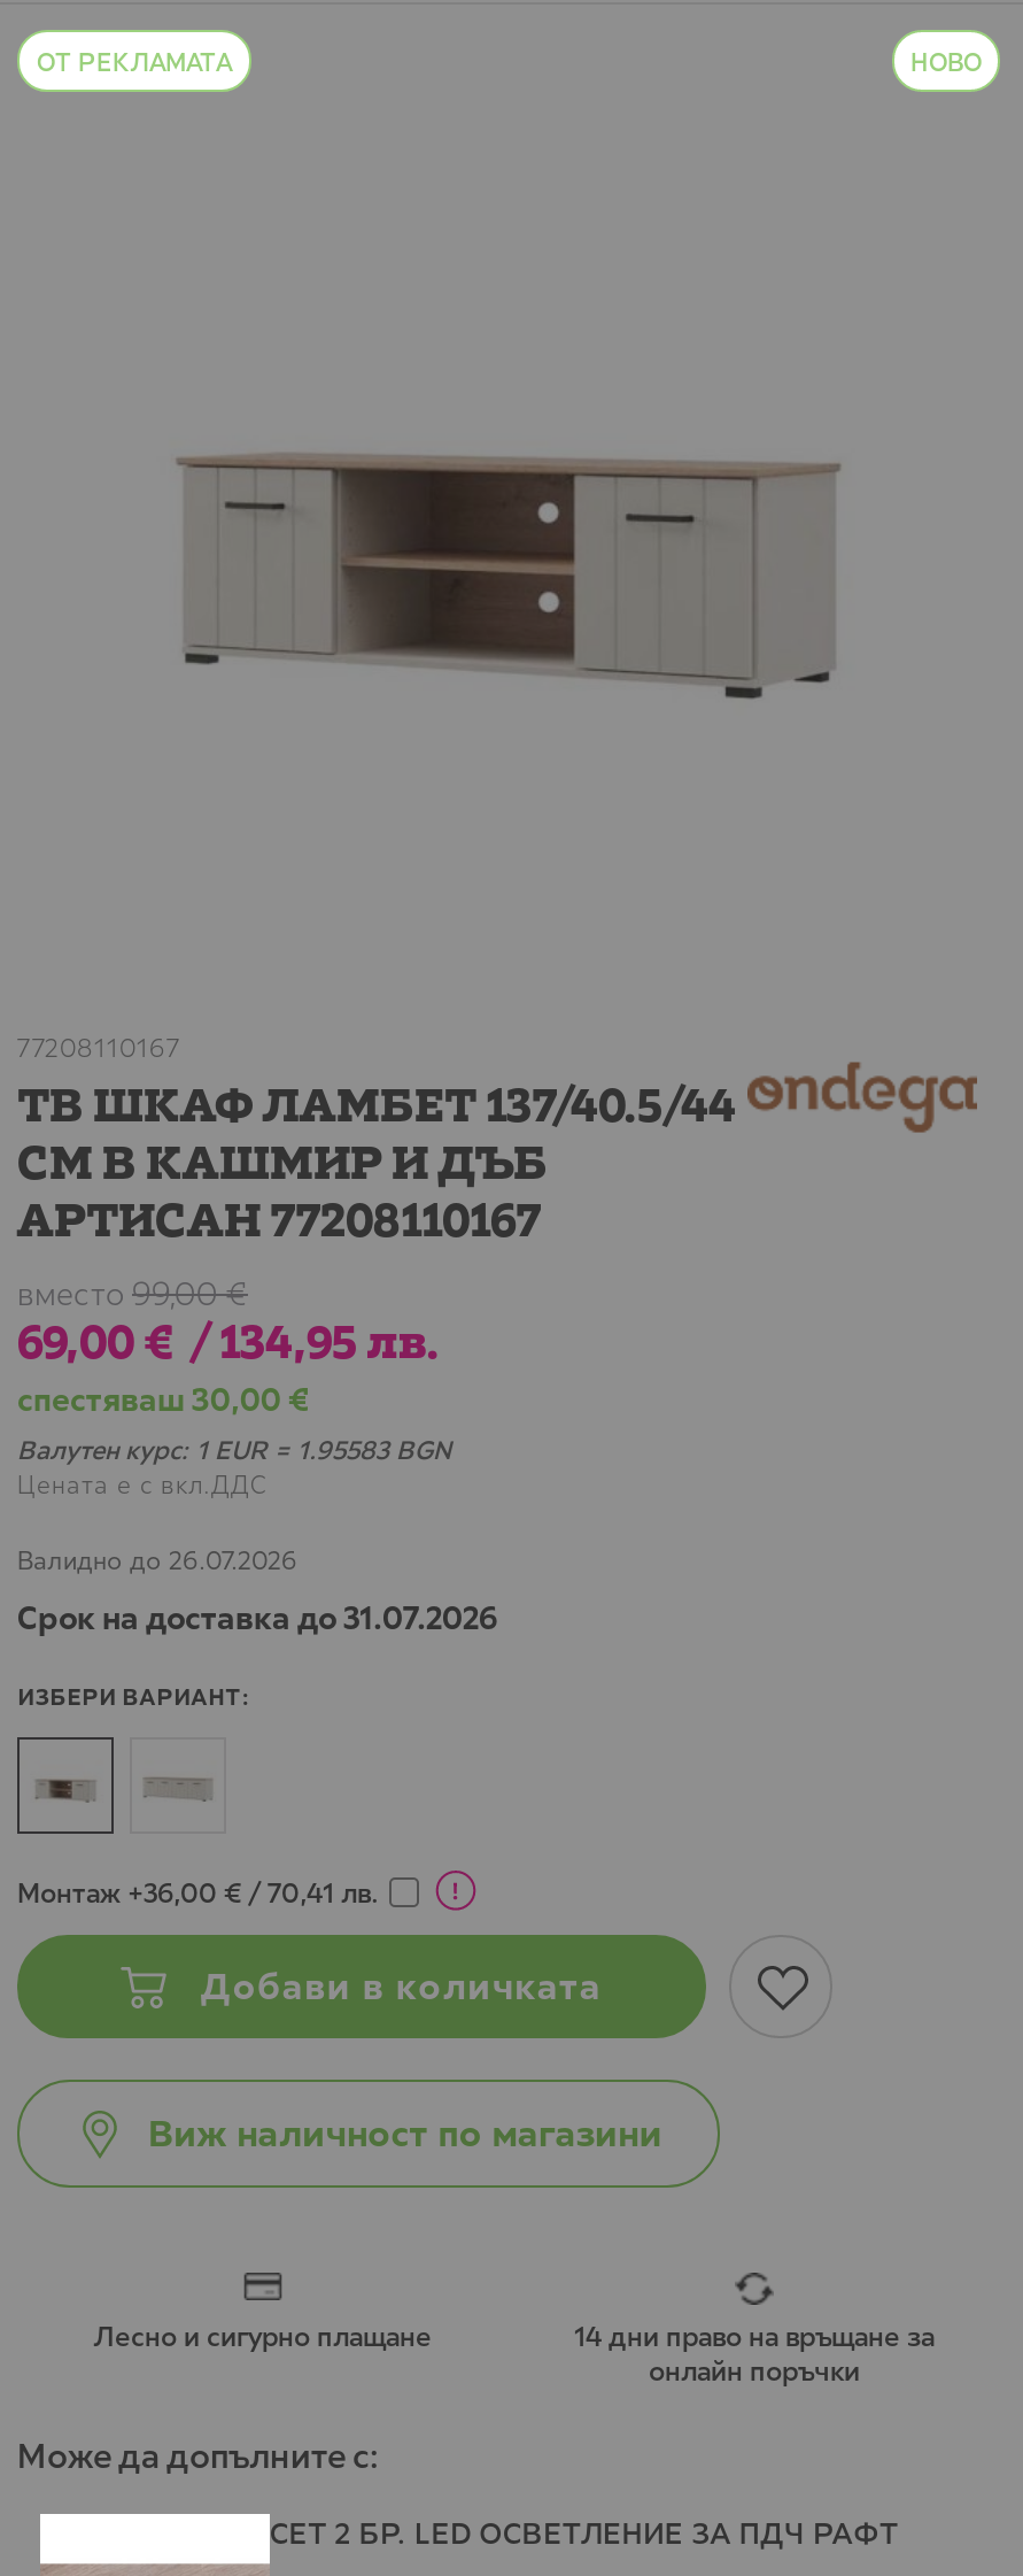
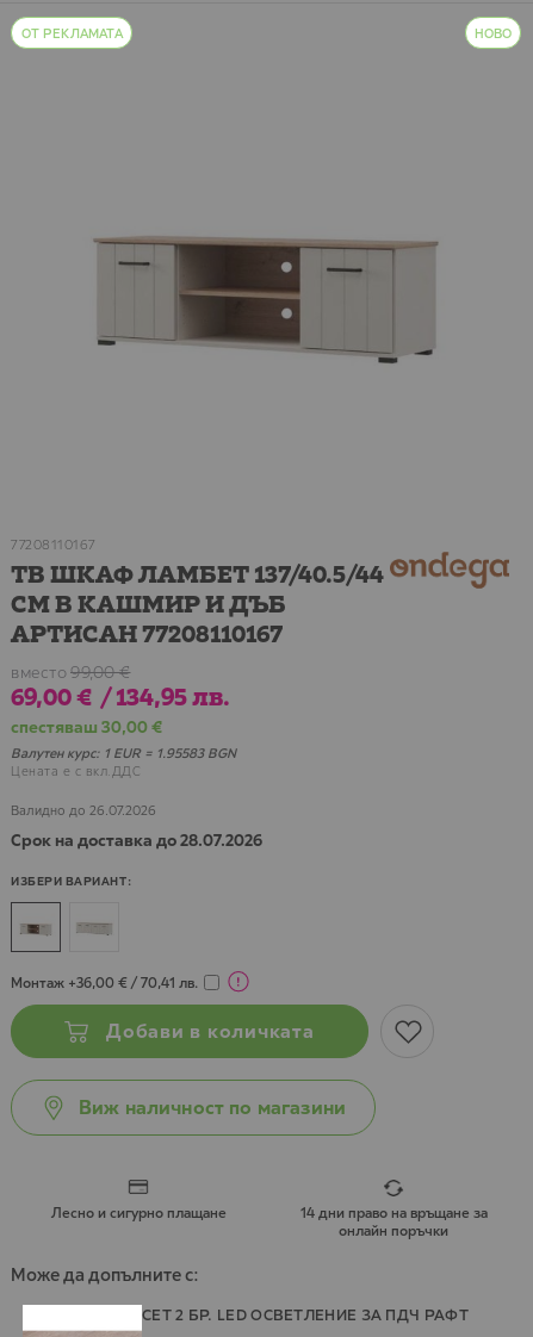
- Срок на доставка до 31.07.2026
+ Срок на доставка до 28.07.2026
